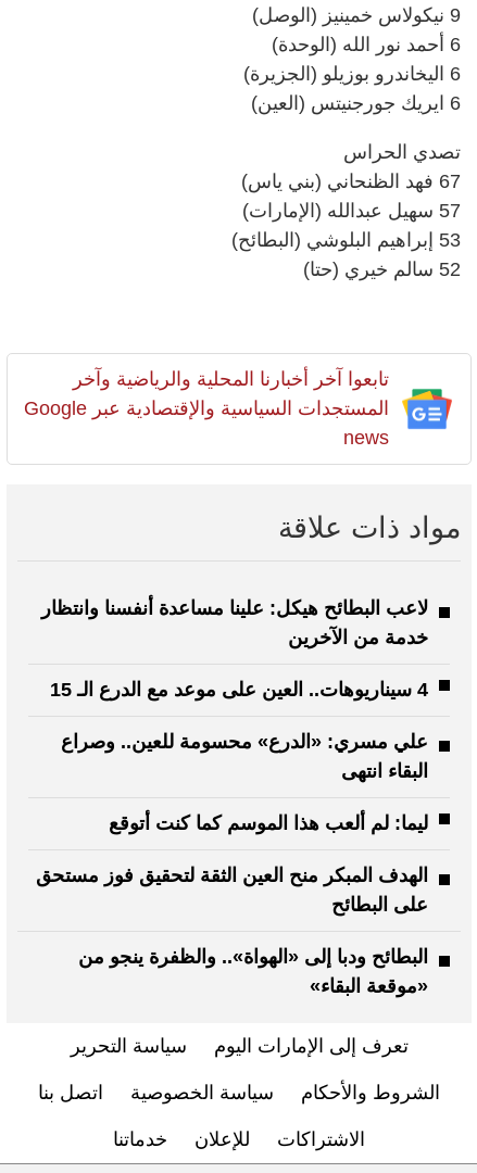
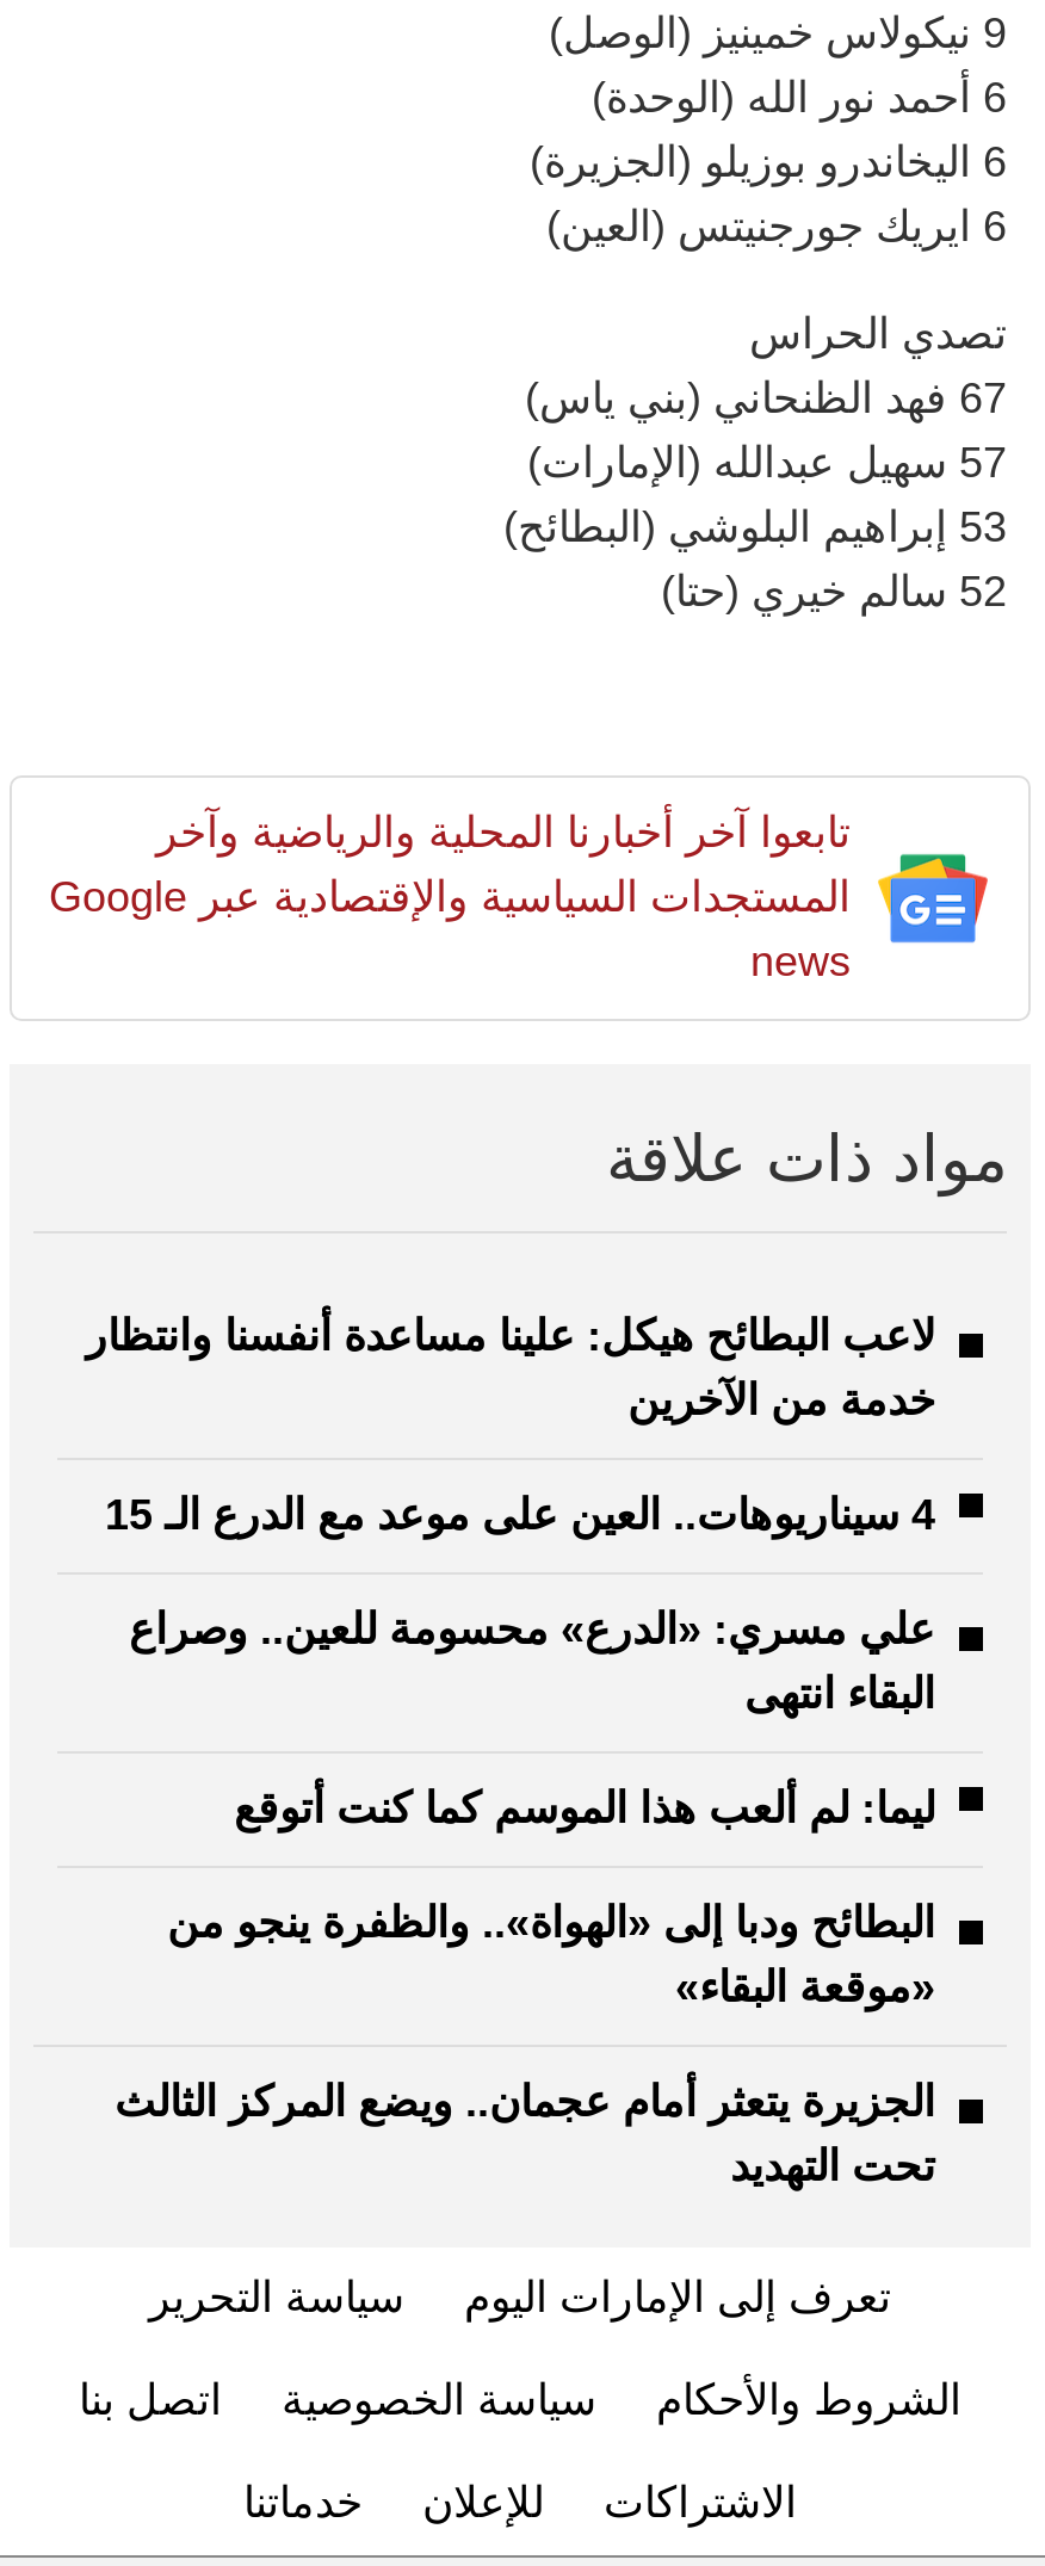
- الهدف المبكر منح العين الثقة لتحقيق فوز مستحق
- على البطائح

moved up: البطائح ودبا إلى «الهواة».. والظفرة ينجو من | «موقعة البقاء»

+ الجزيرة يتعثر أمام عجمان.. ويضع المركز الثالث
+ تحت التهديد
